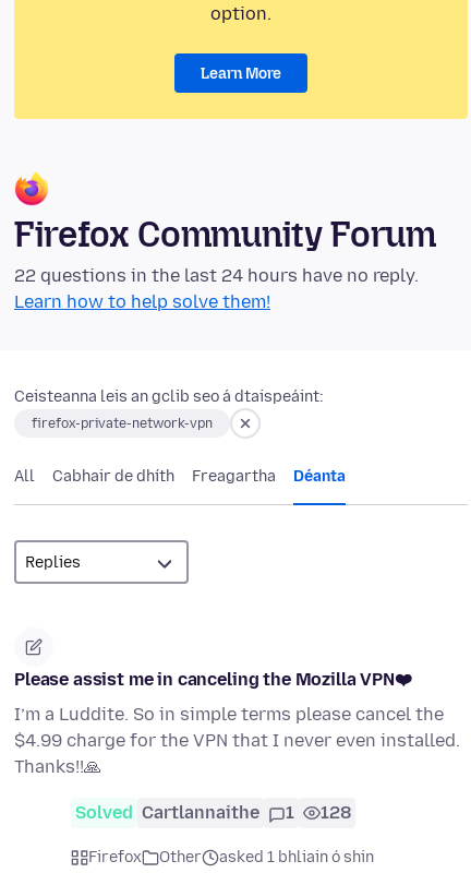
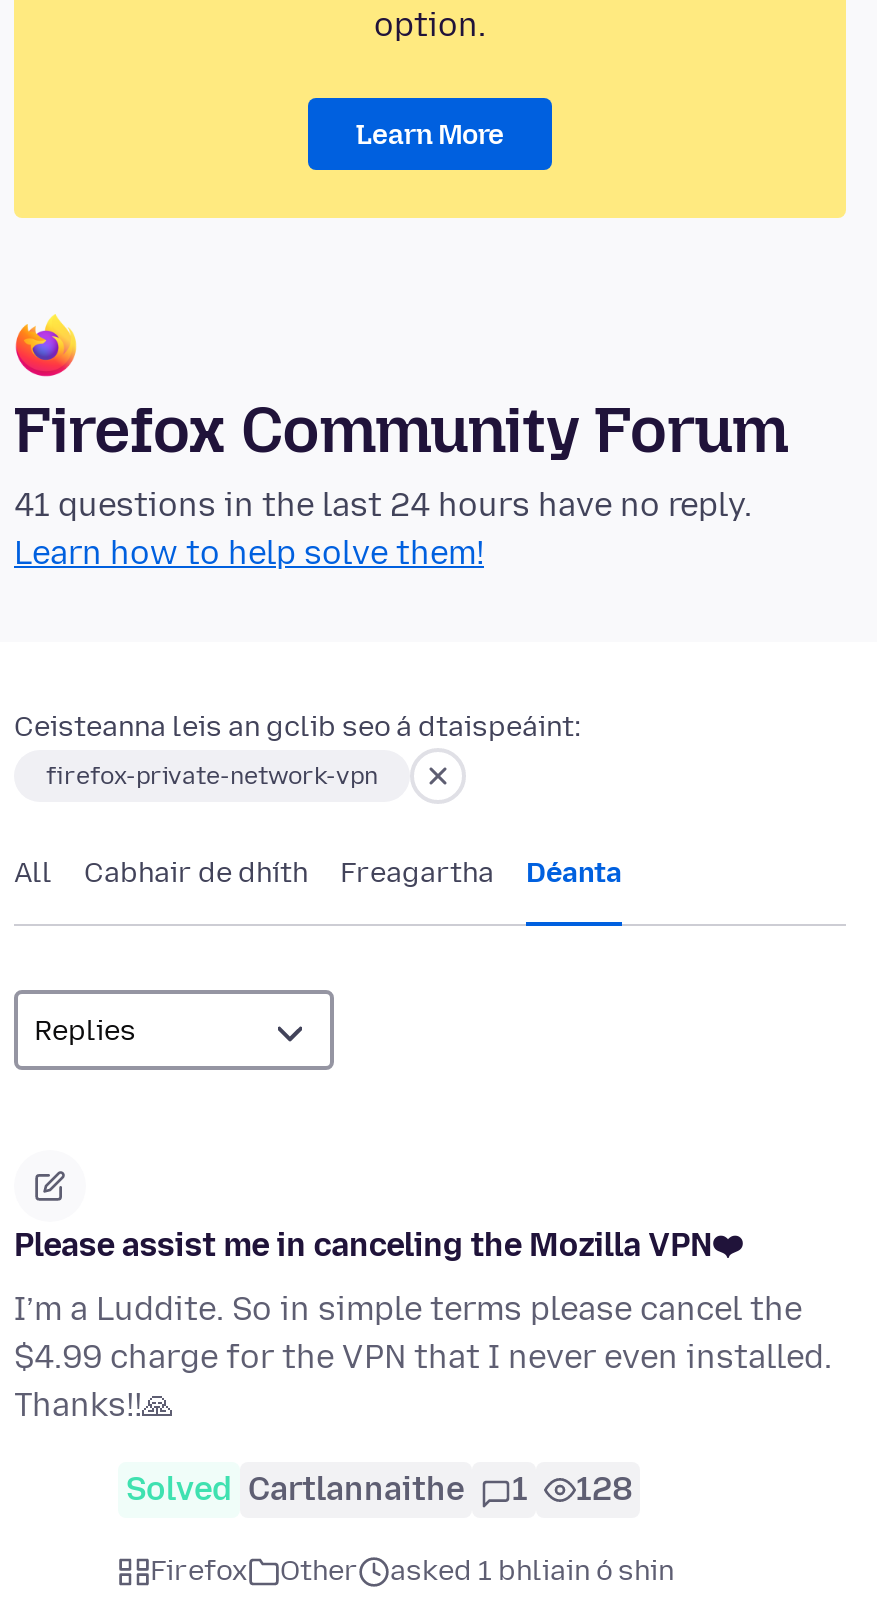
- 22 questions in the last 24 hours have no reply.
+ 41 questions in the last 24 hours have no reply.
